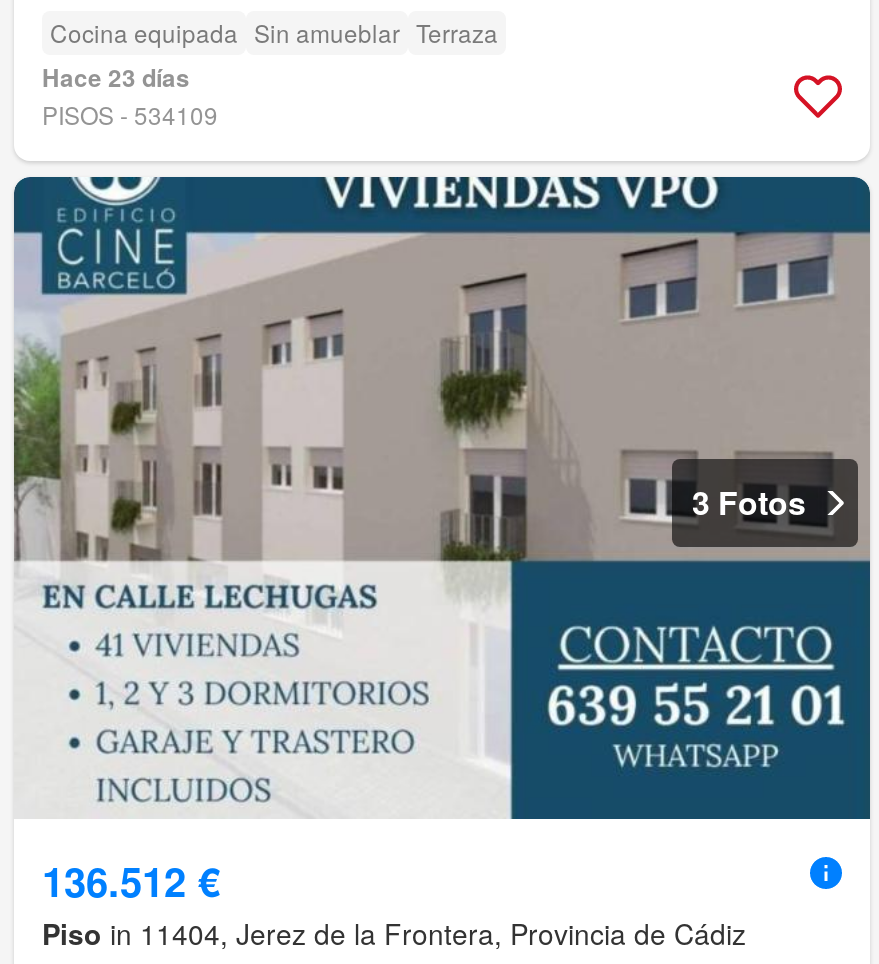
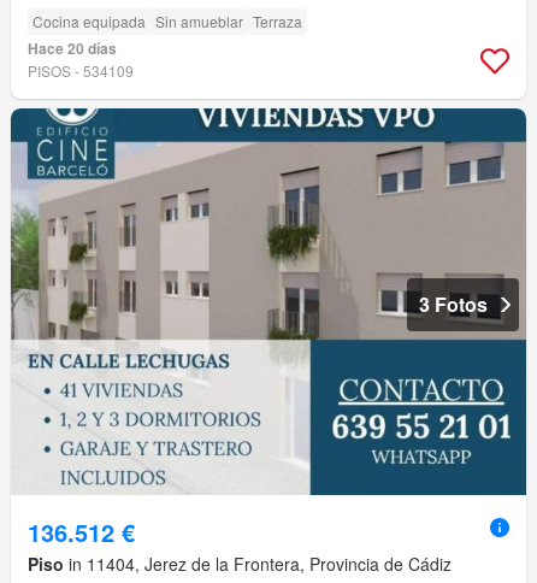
- Hace 23 días
+ Hace 20 días
